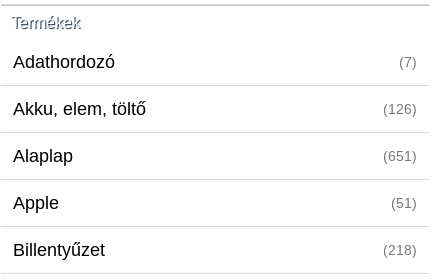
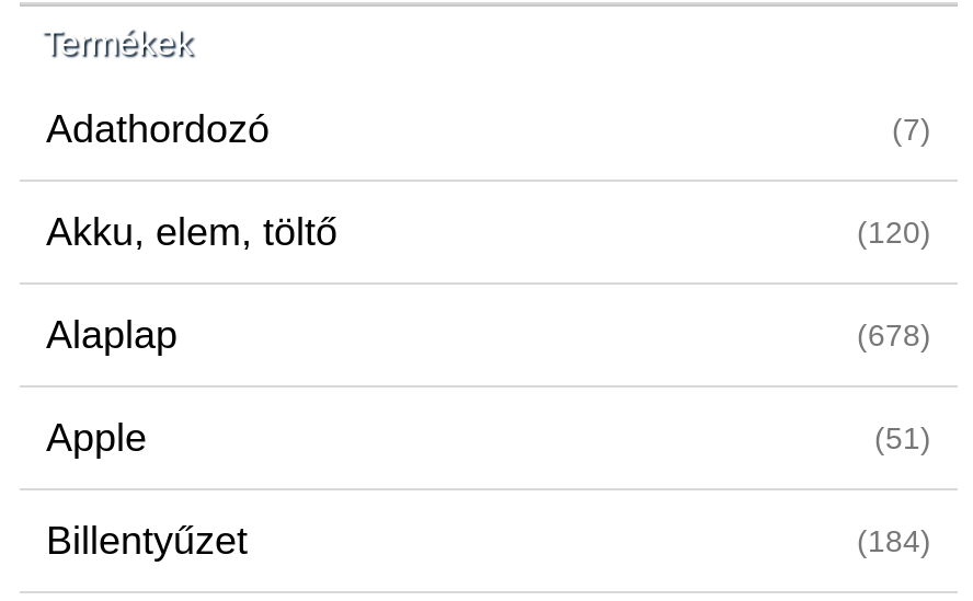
- (126)
+ (120)

- (651)
+ (678)

- (218)
+ (184)
